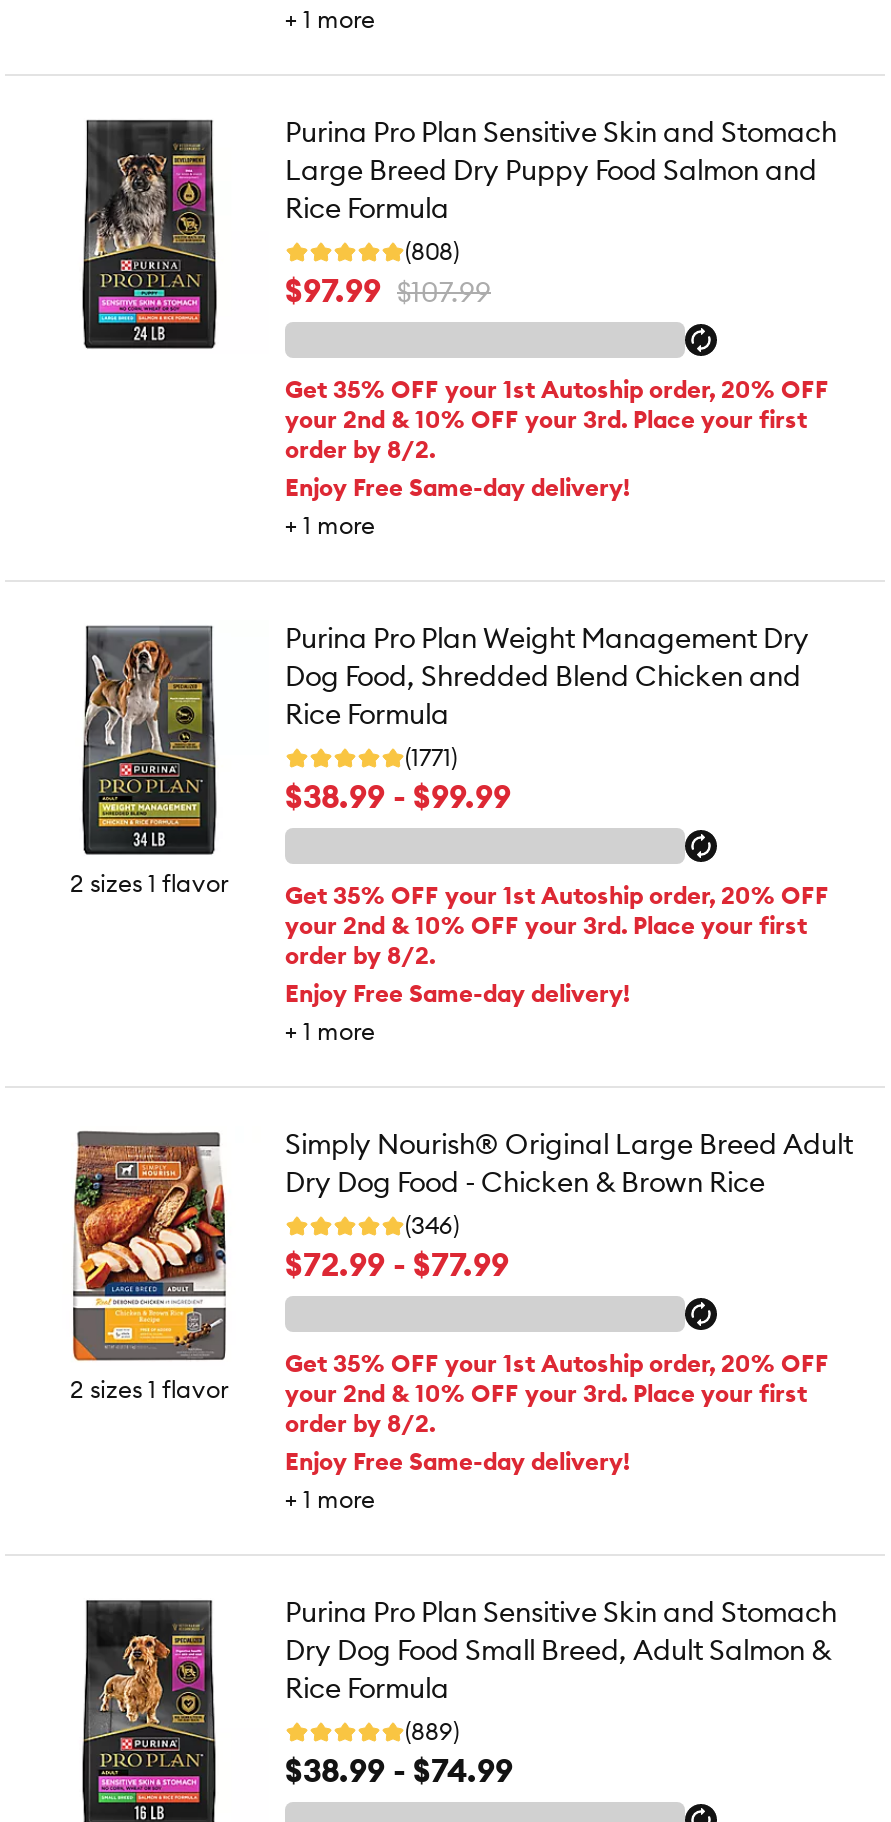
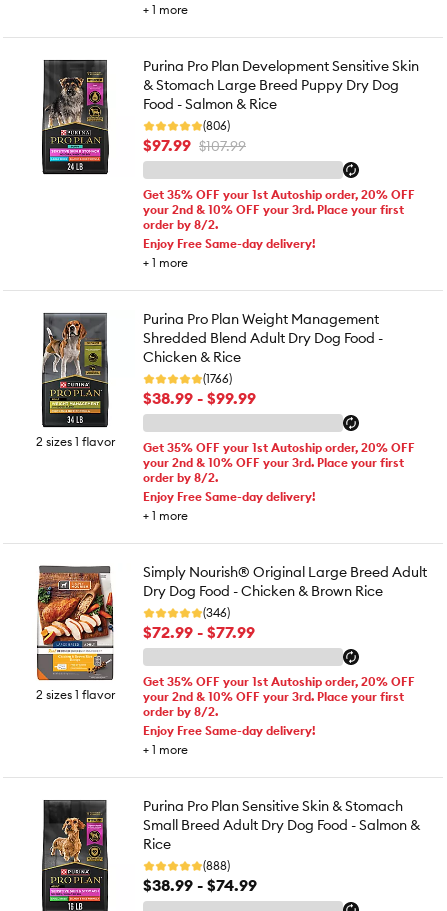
- Purina Pro Plan Sensitive Skin and Stomach
- Large Breed Dry Puppy Food Salmon and
- Rice Formula
- (808)
+ Purina Pro Plan Development Sensitive Skin
+ & Stomach Large Breed Puppy Dry Dog
+ Food - Salmon & Rice
+ (806)

- Purina Pro Plan Weight Management Dry
- Dog Food, Shredded Blend Chicken and
- Rice Formula
- (1771)
+ Purina Pro Plan Weight Management
+ Shredded Blend Adult Dry Dog Food -
+ Chicken & Rice
+ (1766)

- Purina Pro Plan Sensitive Skin and Stomach
- Dry Dog Food Small Breed, Adult Salmon &
- Rice Formula
- (889)
+ Purina Pro Plan Sensitive Skin & Stomach
+ Small Breed Adult Dry Dog Food - Salmon &
+ Rice
+ (888)
